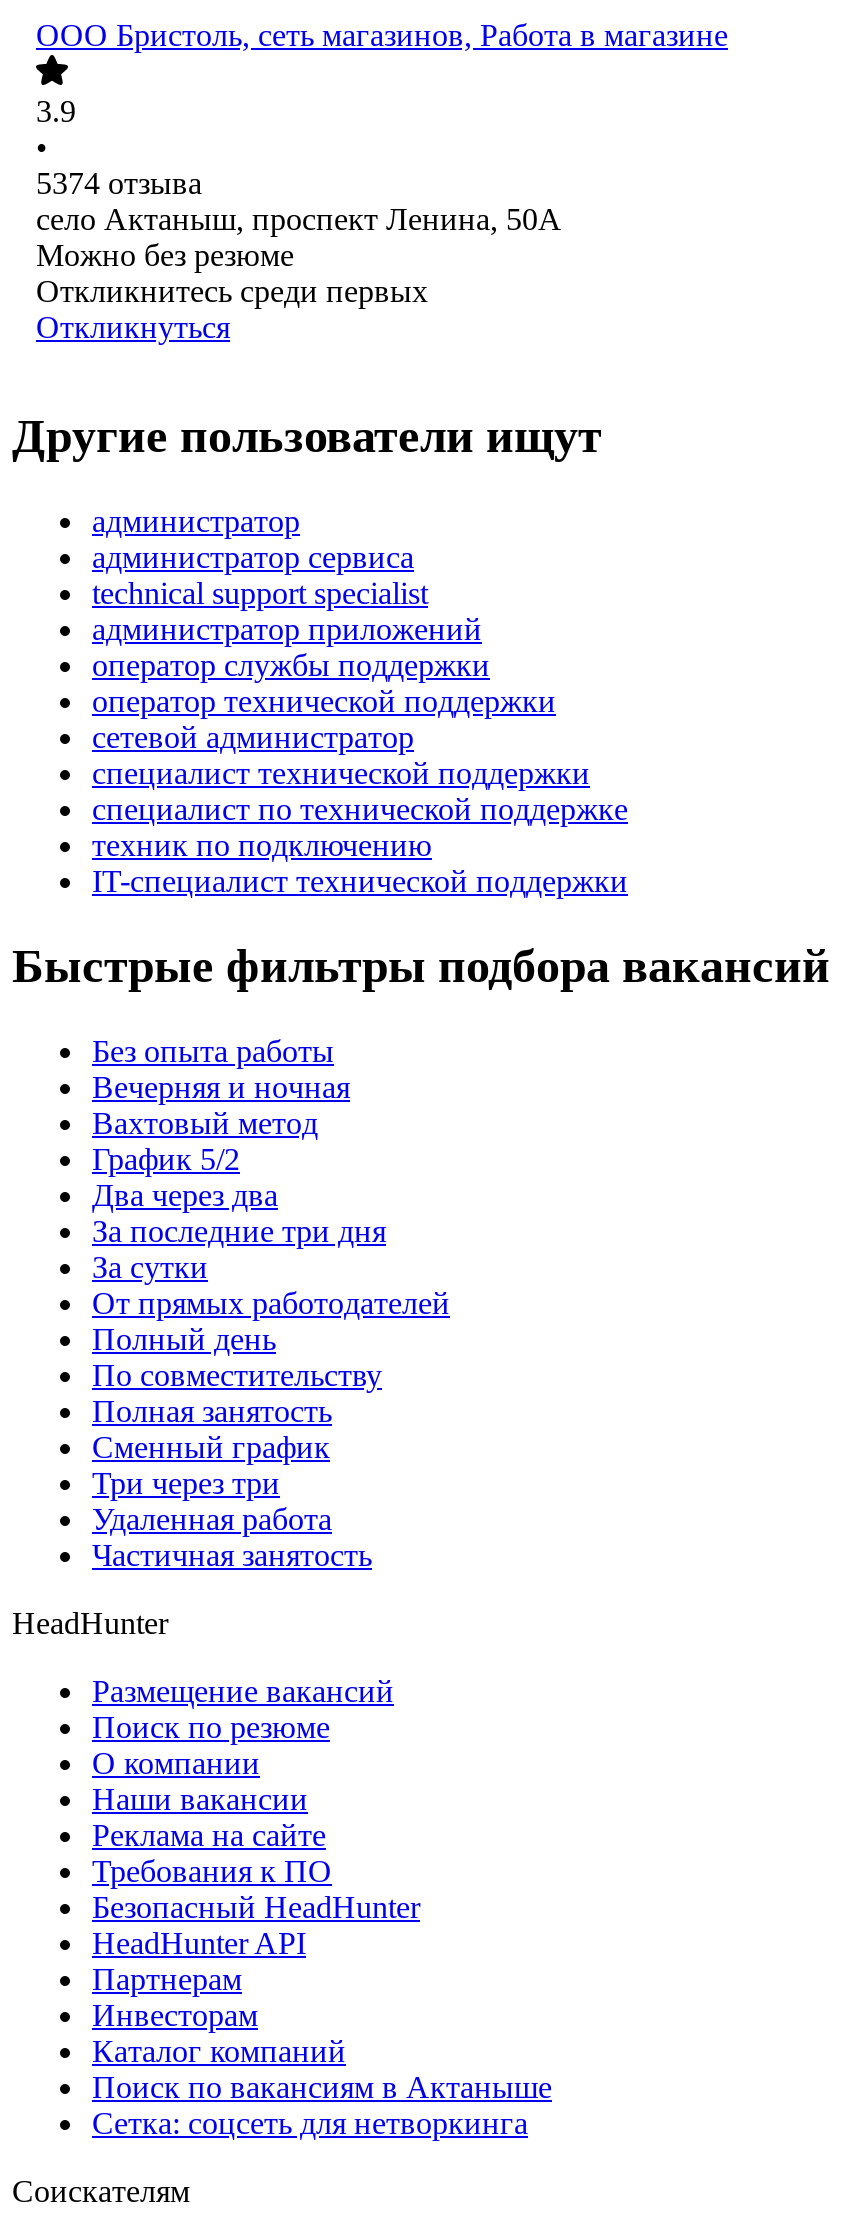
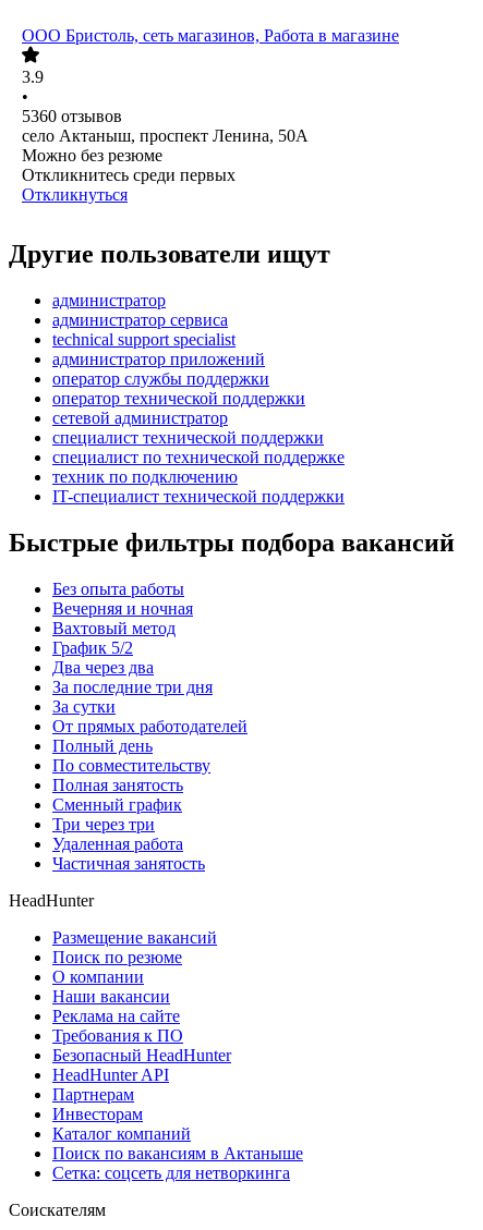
- 5374 отзыва
+ 5360 отзывов
